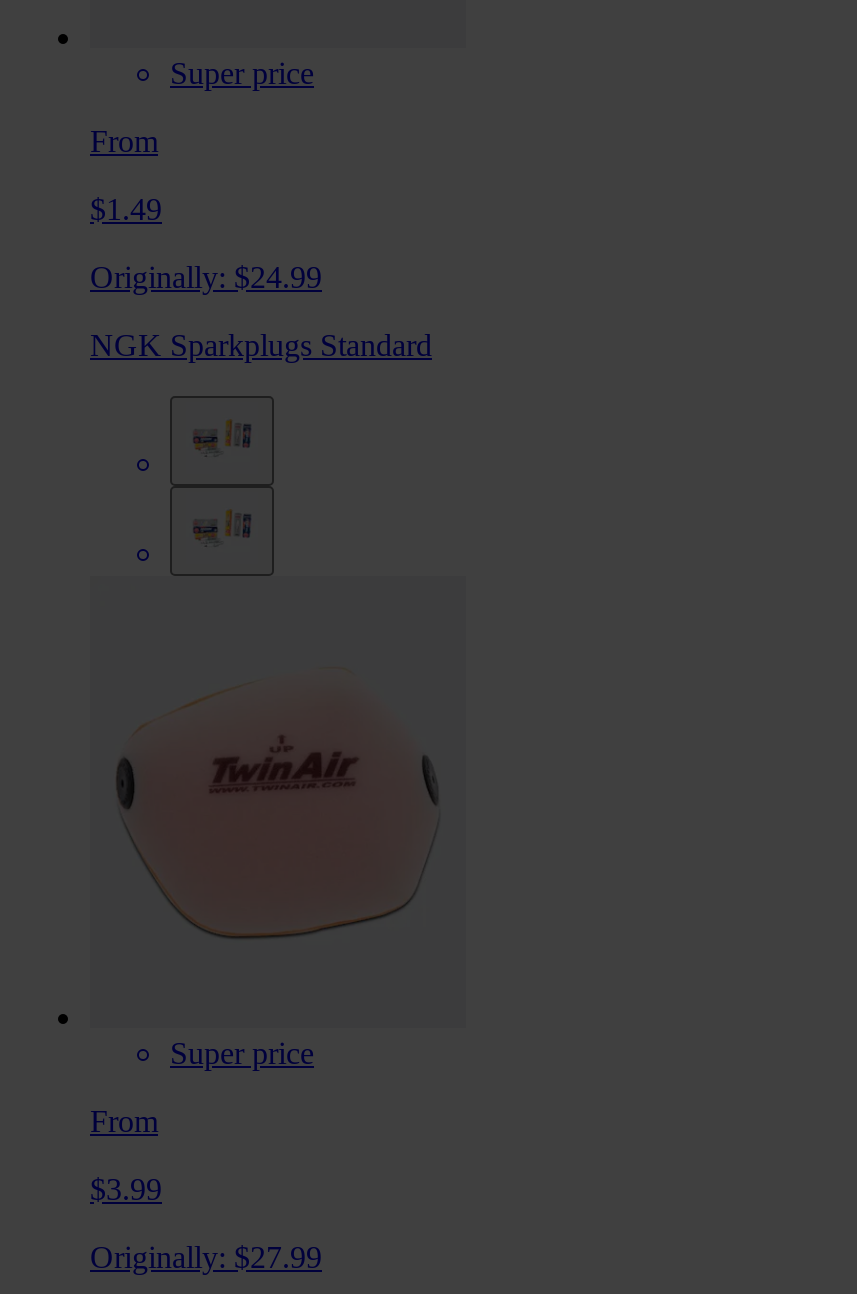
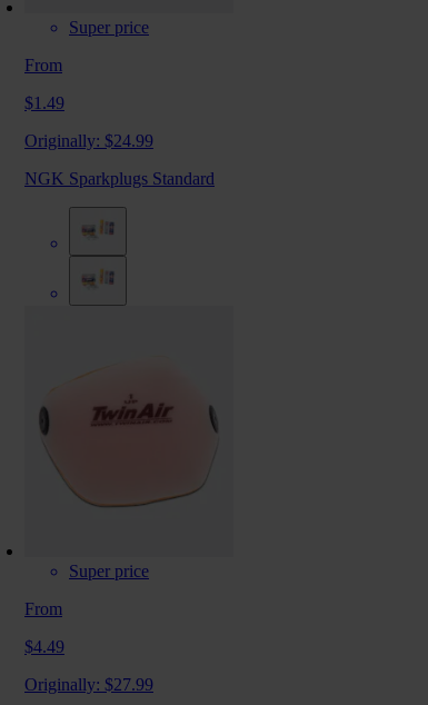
- $3.99
+ $4.49
